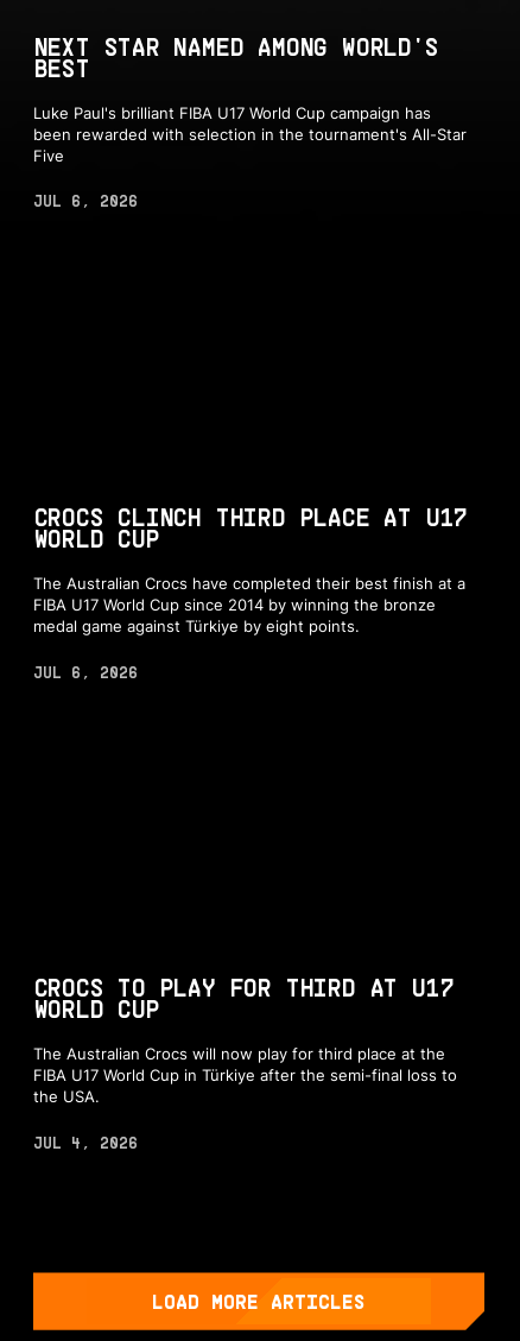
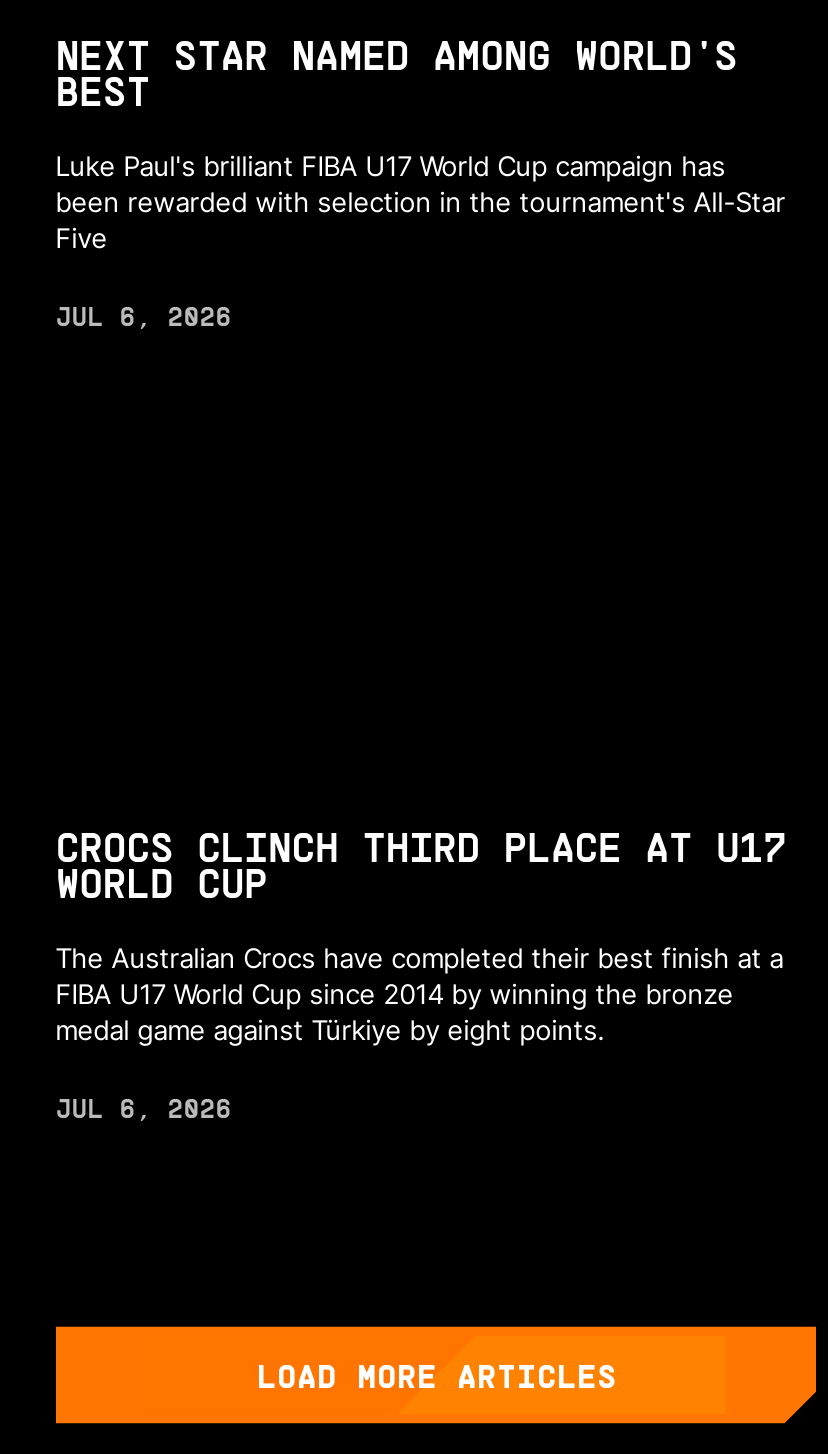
- CROCS TO PLAY FOR THIRD AT U17
- WORLD CUP
- The Australian Crocs will now play for third place at the
- FIBA U17 World Cup in Türkiye after the semi-final loss to
- the USA.
- JUL 4, 2026
